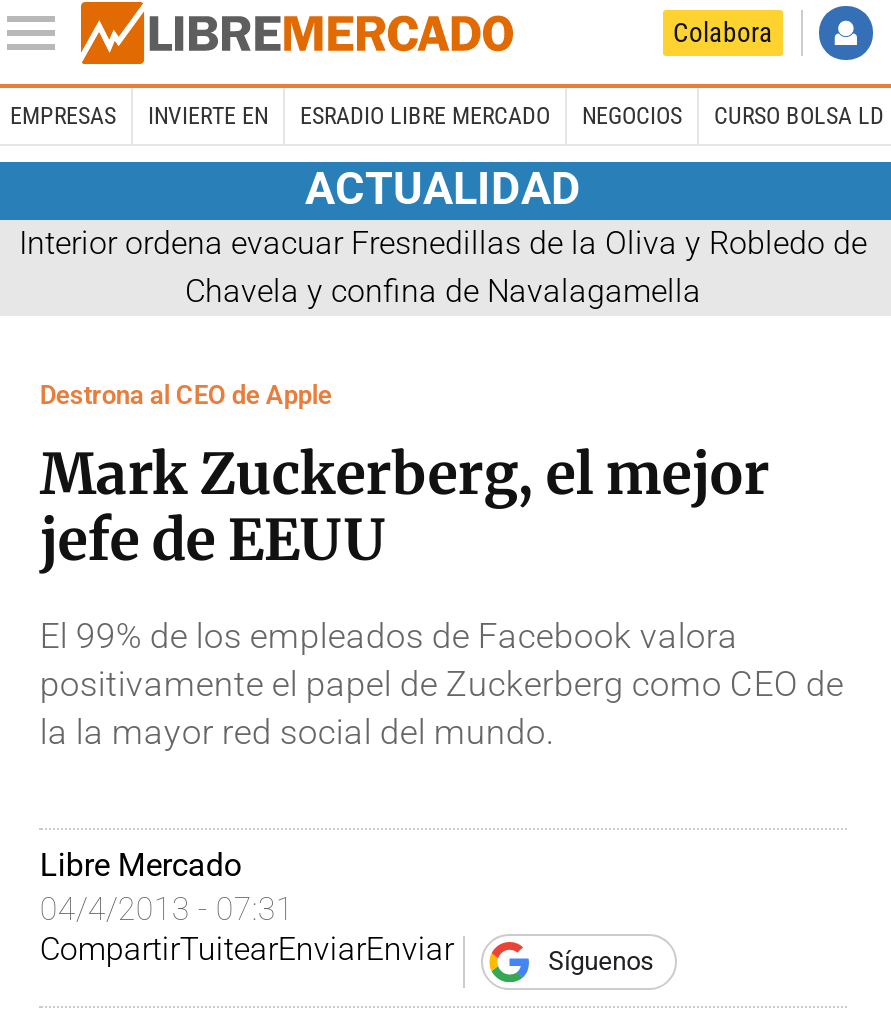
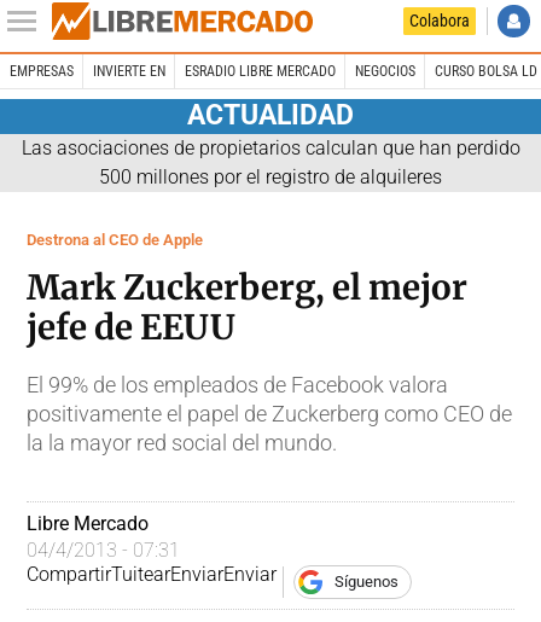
- Interior ordena evacuar Fresnedillas de la Oliva y Robledo de
- Chavela y confina de Navalagamella
+ Las asociaciones de propietarios calculan que han perdido
+ 500 millones por el registro de alquileres
